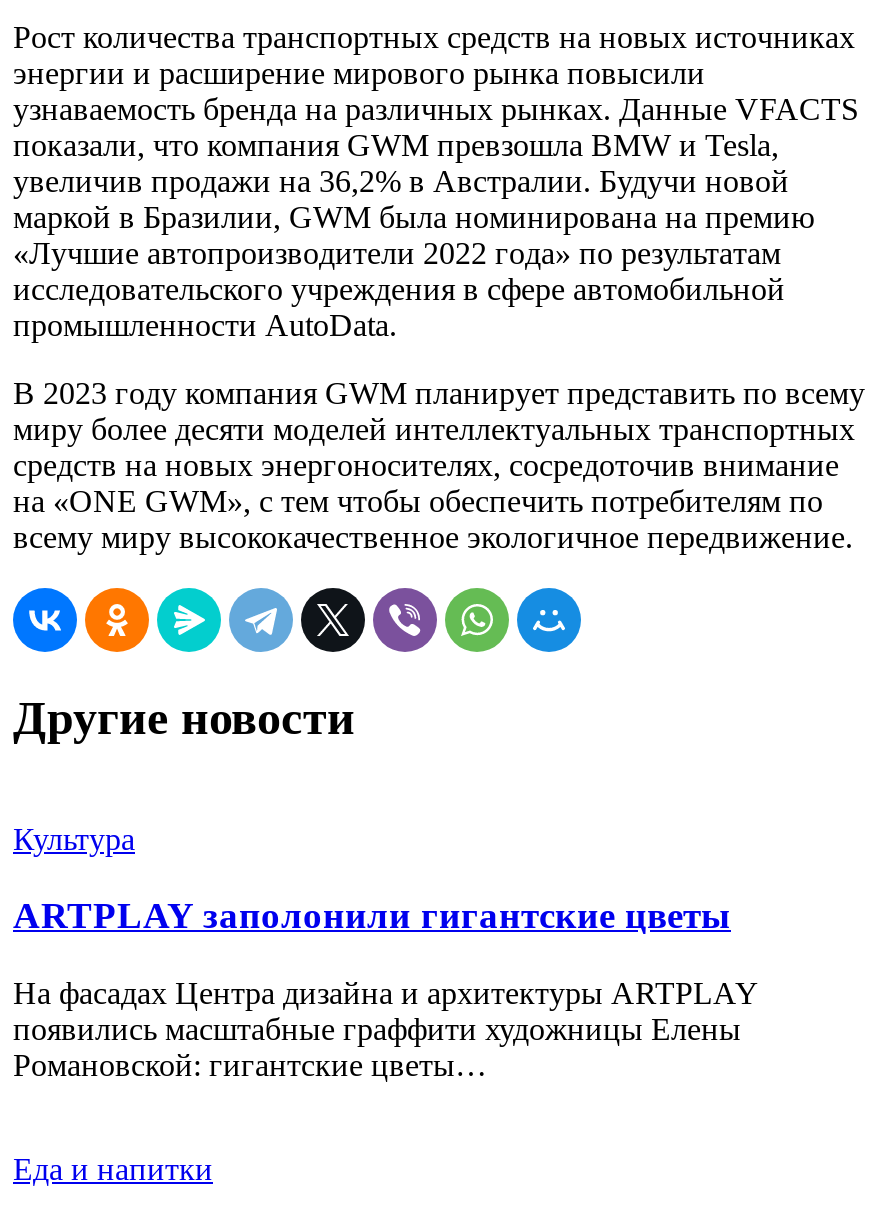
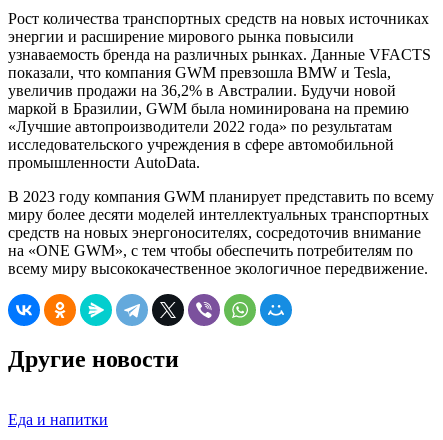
- Культура
- ARTPLAY заполонили гигантские цветы
- На фасадах Центра дизайна и архитектуры ARTPLAY
- появились масштабные граффити художницы Елены
- Романовской: гигантские цветы…
